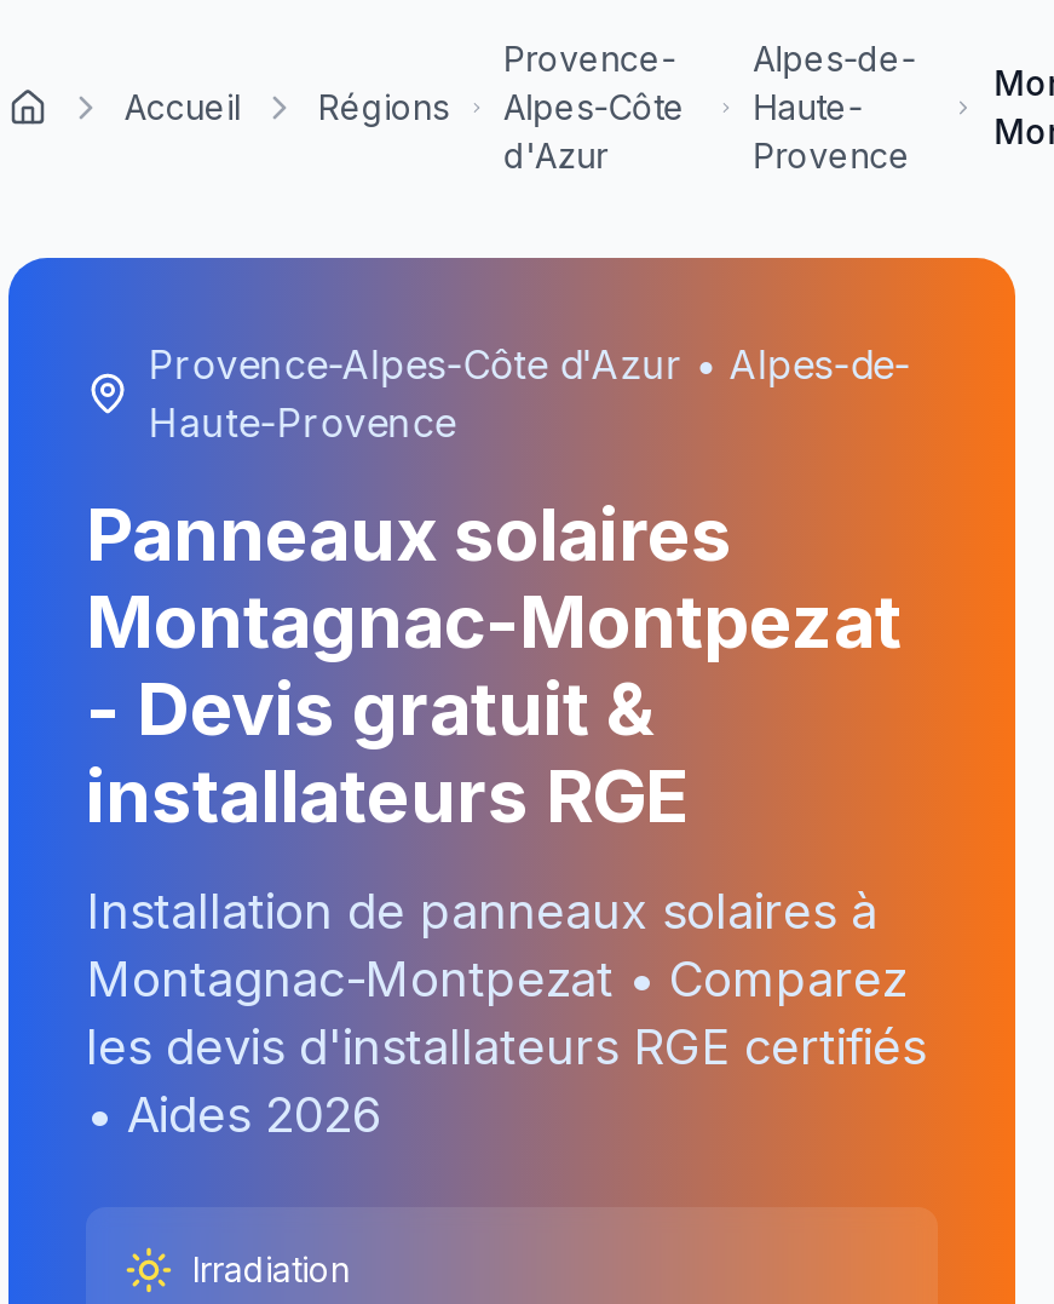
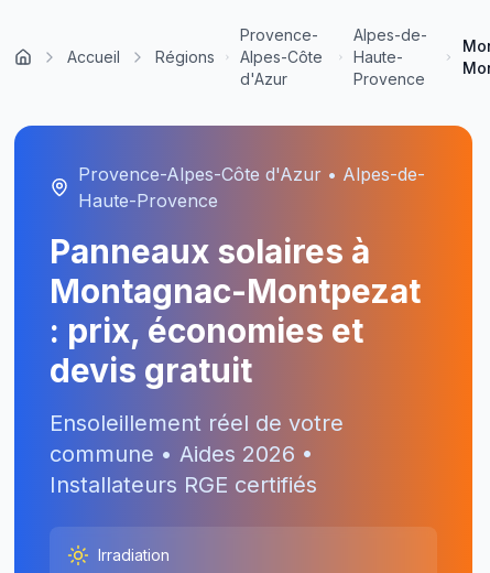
- Panneaux solaires
+ Panneaux solaires à

- - Devis gratuit &
- installateurs RGE
+ : prix, économies et
+ devis gratuit

- Installation de panneaux solaires à
- Montagnac-Montpezat • Comparez
- les devis d'installateurs RGE certifiés
- • Aides 2026
+ Ensoleillement réel de votre
+ commune • Aides 2026 •
+ Installateurs RGE certifiés
